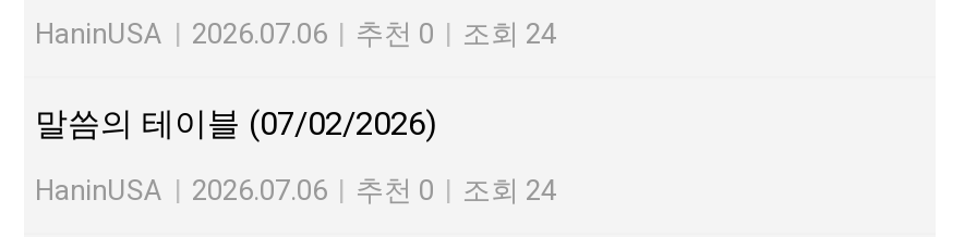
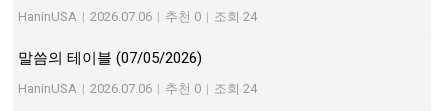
- 말씀의 테이블 (07/02/2026)
+ 말씀의 테이블 (07/05/2026)
